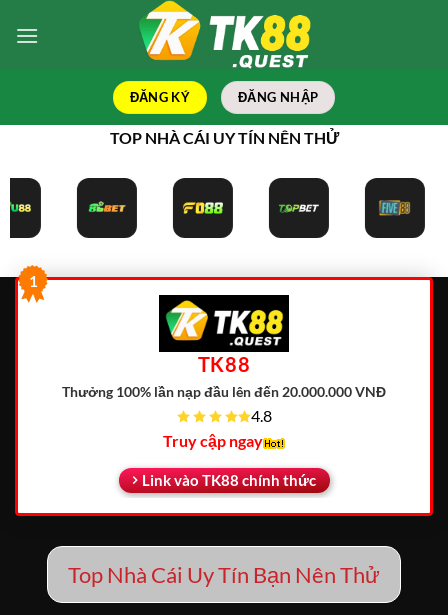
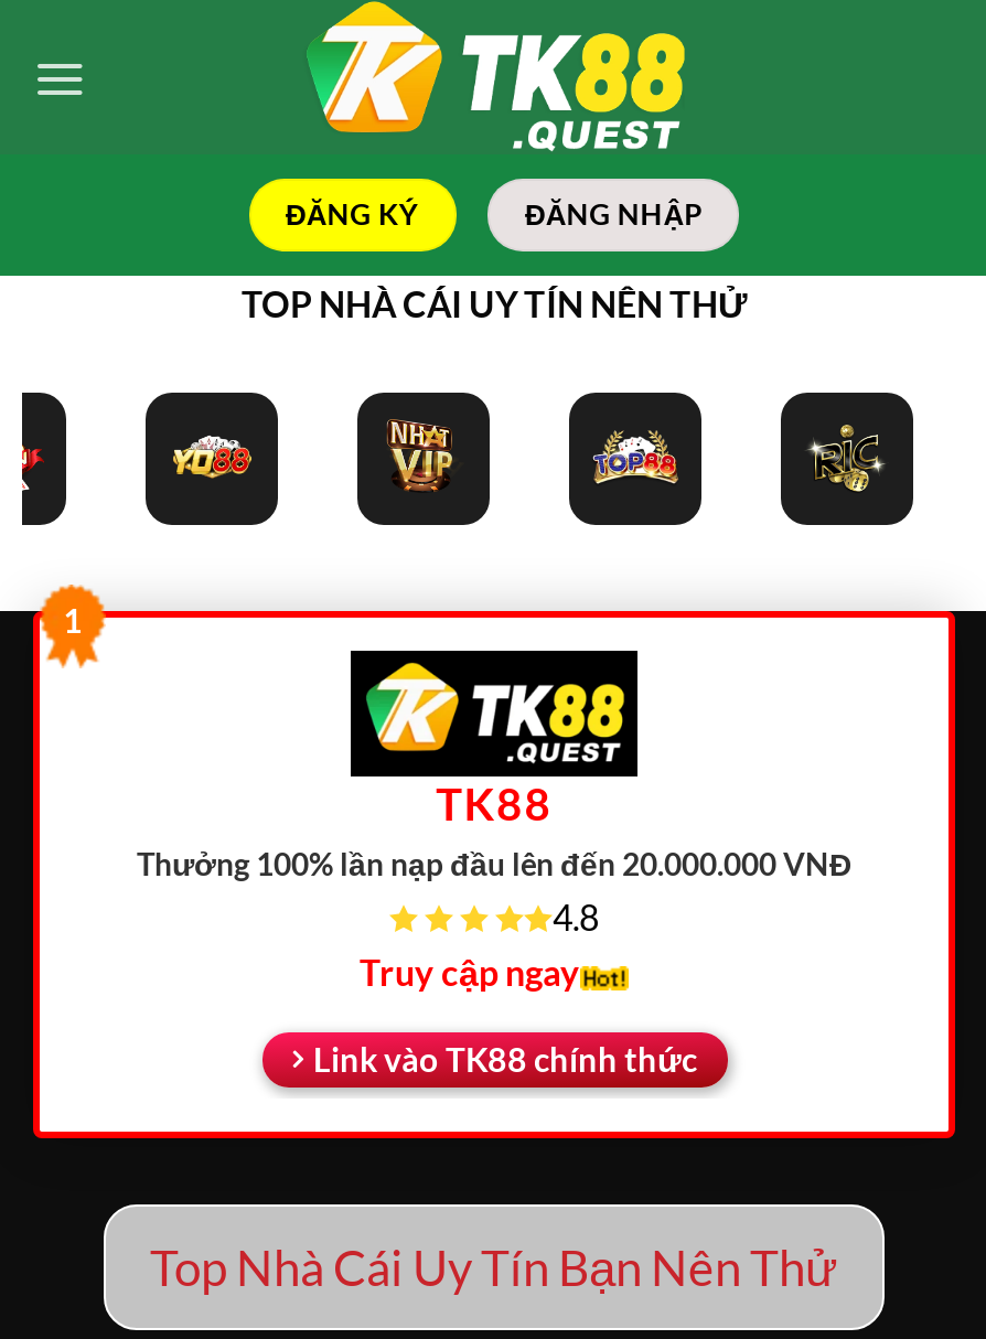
- [image]
+ [image]

- [image]
+ [image]

- [image]
+ [image]

- [image]
+ [image]

- [image]
+ [image]
